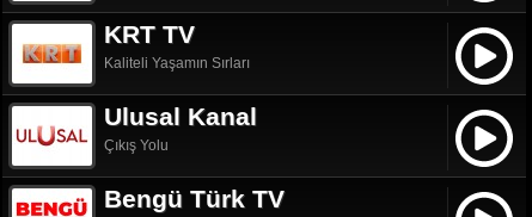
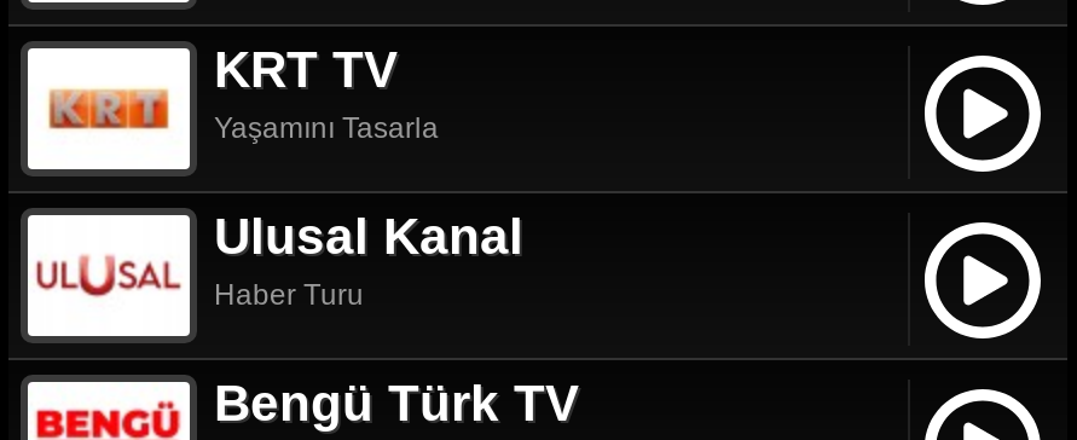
- Kaliteli Yaşamın Sırları
+ Yaşamını Tasarla

- Çıkış Yolu
+ Haber Turu
